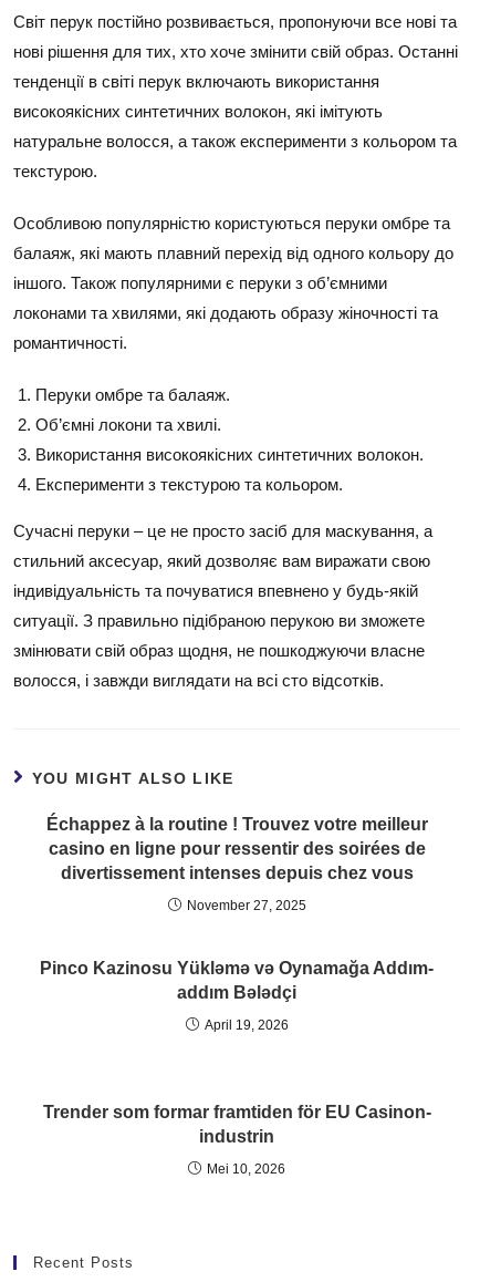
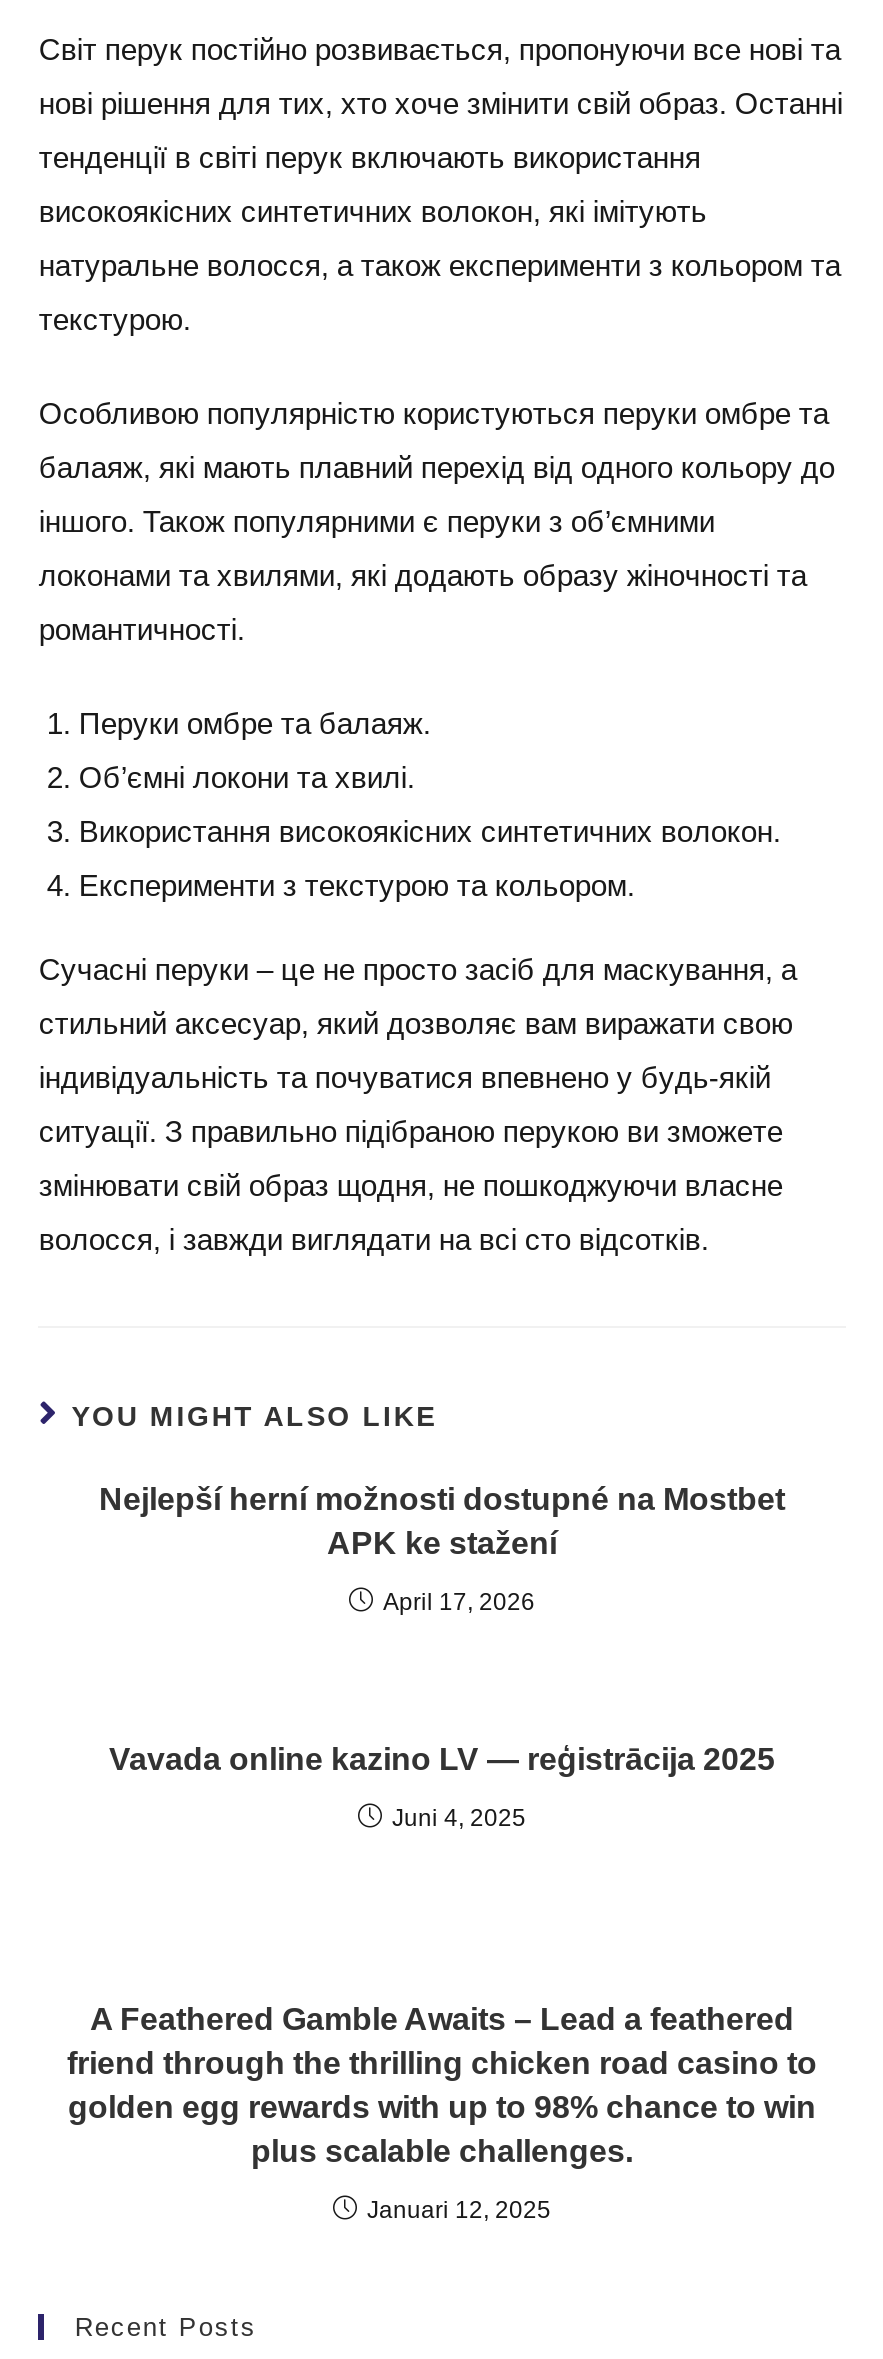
- Échappez à la routine ! Trouvez votre meilleur
- casino en ligne pour ressentir des soirées de
- divertissement intenses depuis chez vous
+ Nejlepší herní možnosti dostupné na Mostbet
+ APK ke stažení

- November 27, 2025
+ April 17, 2026

- Pinco Kazinosu Yükləmə və Oynamağa Addım-
- addım Bələdçi
+ Vavada online kazino LV — reģistrācija 2025

- April 19, 2026
+ Juni 4, 2025

- Trender som formar framtiden för EU Casinon-
- industrin
+ A Feathered Gamble Awaits – Lead a feathered
+ friend through the thrilling chicken road casino to
+ golden egg rewards with up to 98% chance to win
+ plus scalable challenges.

- Mei 10, 2026
+ Januari 12, 2025
